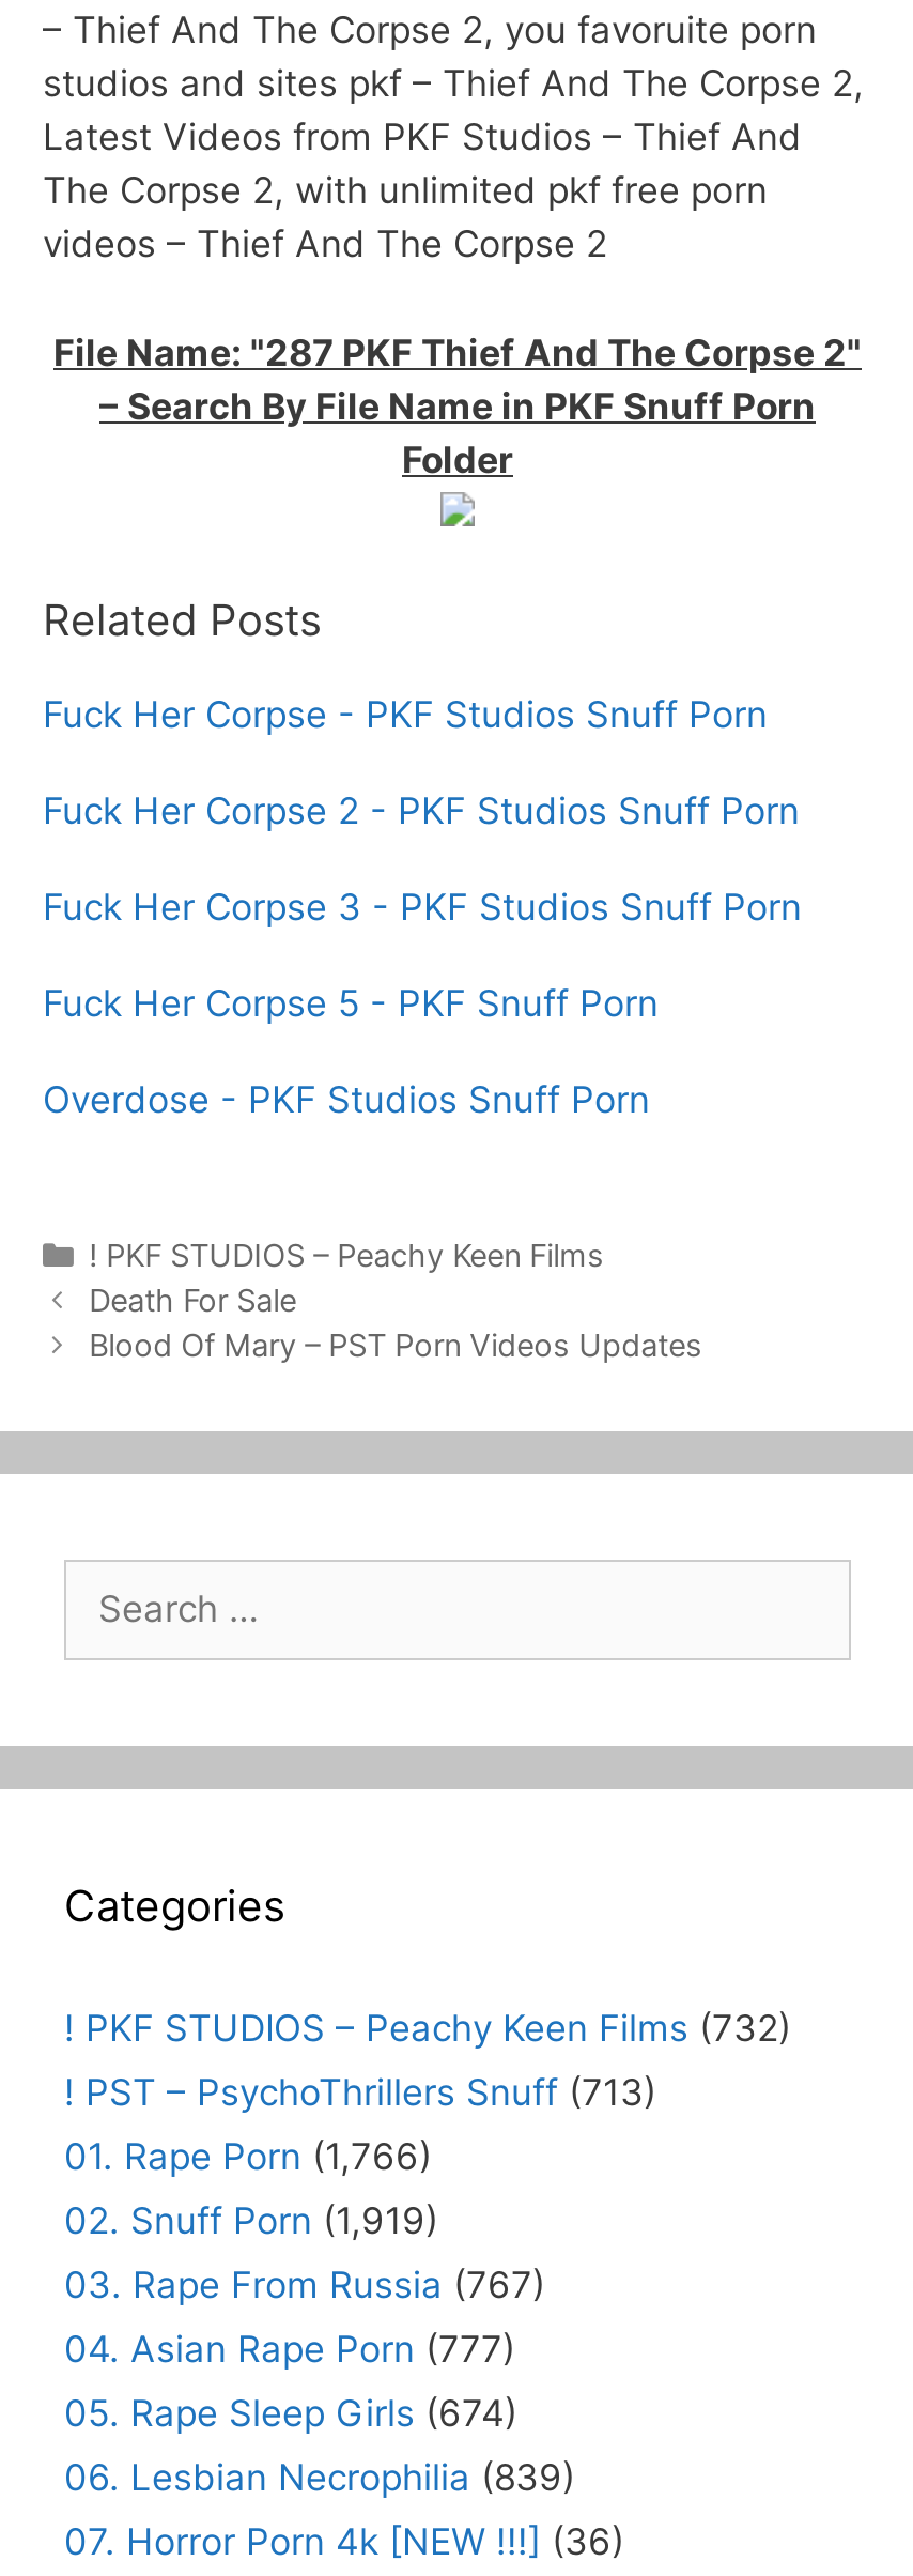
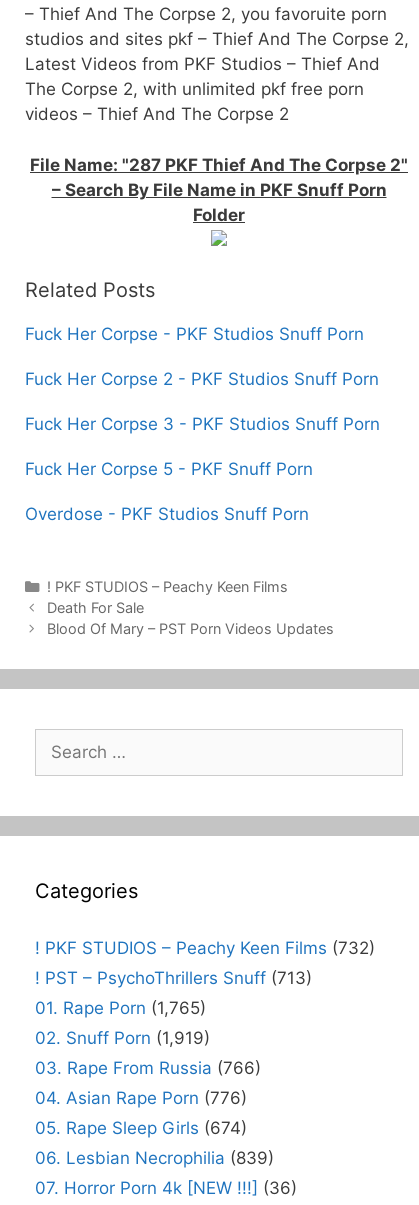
- 01. Rape Porn (1,766)
+ 01. Rape Porn (1,765)

- 03. Rape From Russia (767)
+ 03. Rape From Russia (766)

- 04. Asian Rape Porn (777)
+ 04. Asian Rape Porn (776)
